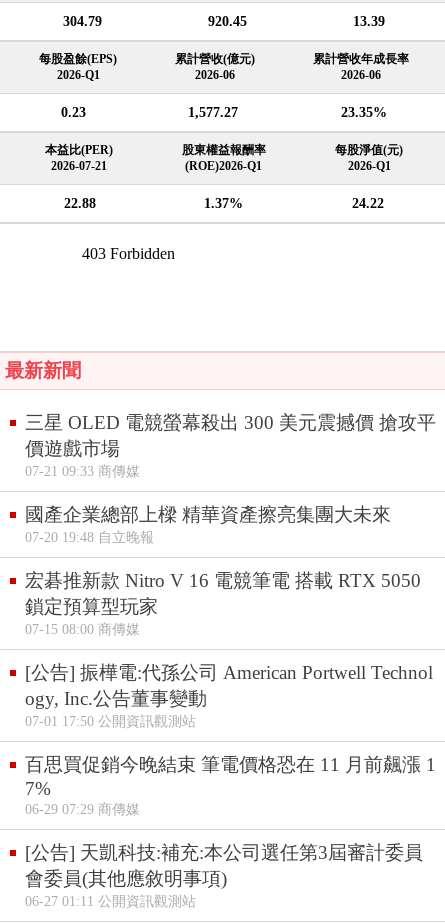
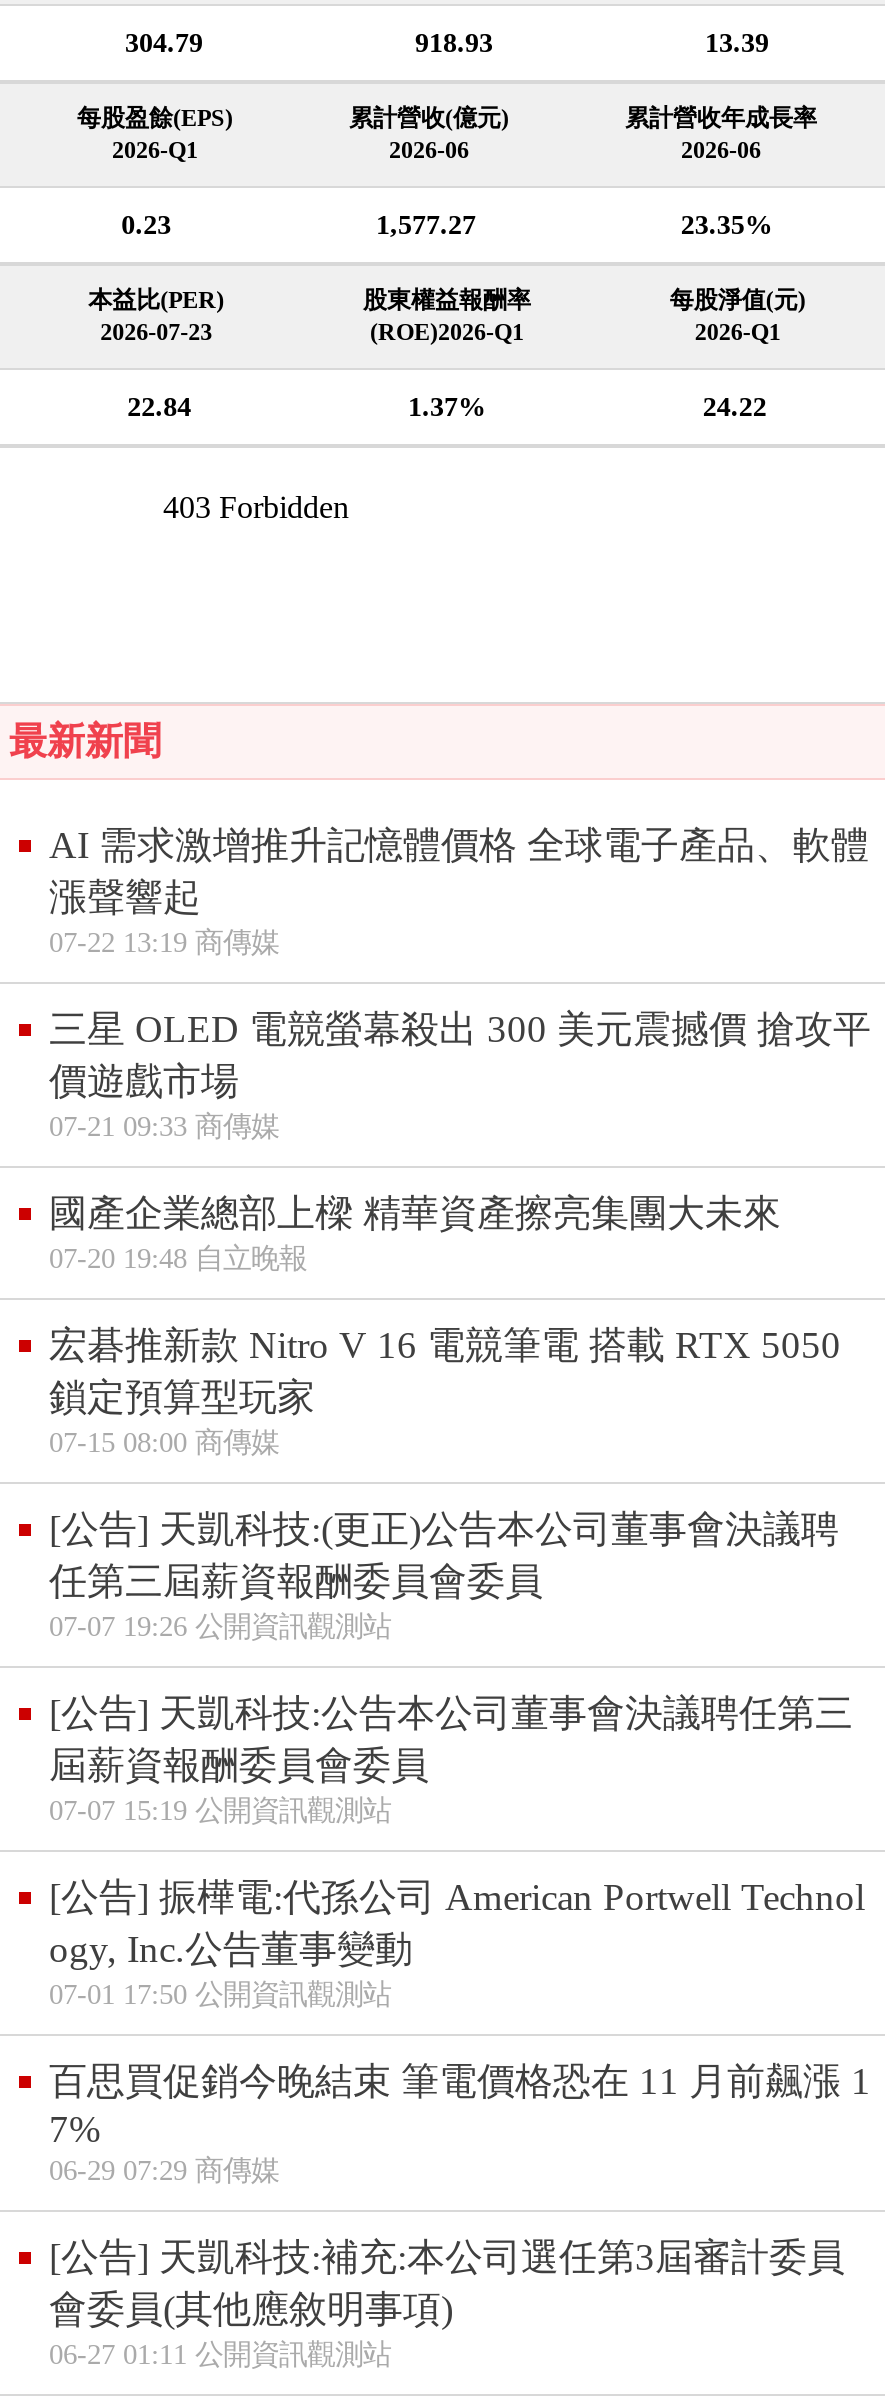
- 920.45
+ 918.93

- 2026-07-21
+ 2026-07-23

- 22.88
+ 22.84

+ AI 需求激增推升記憶體價格 全球電子產品、軟體
+ 漲聲響起
+ 07-22 13:19 商傳媒

+ [公告] 天凱科技:(更正)公告本公司董事會決議聘
+ 任第三屆薪資報酬委員會委員
+ 07-07 19:26 公開資訊觀測站
+ [公告] 天凱科技:公告本公司董事會決議聘任第三
+ 屆薪資報酬委員會委員
+ 07-07 15:19 公開資訊觀測站
